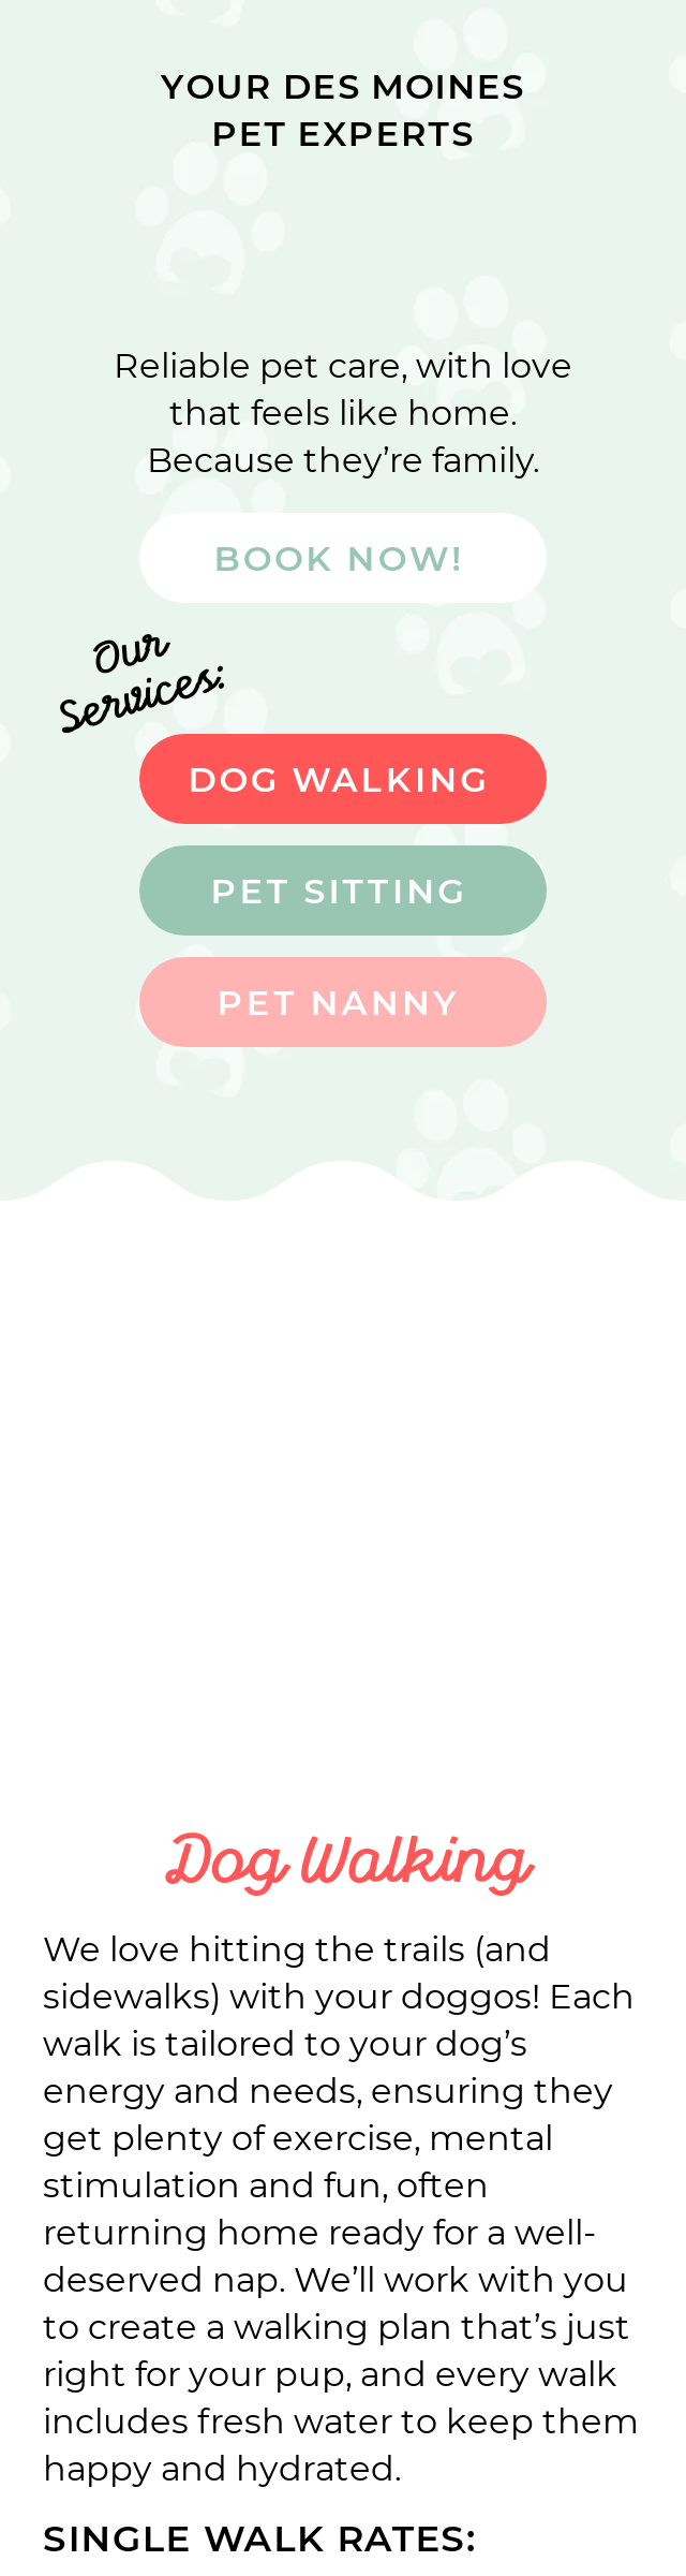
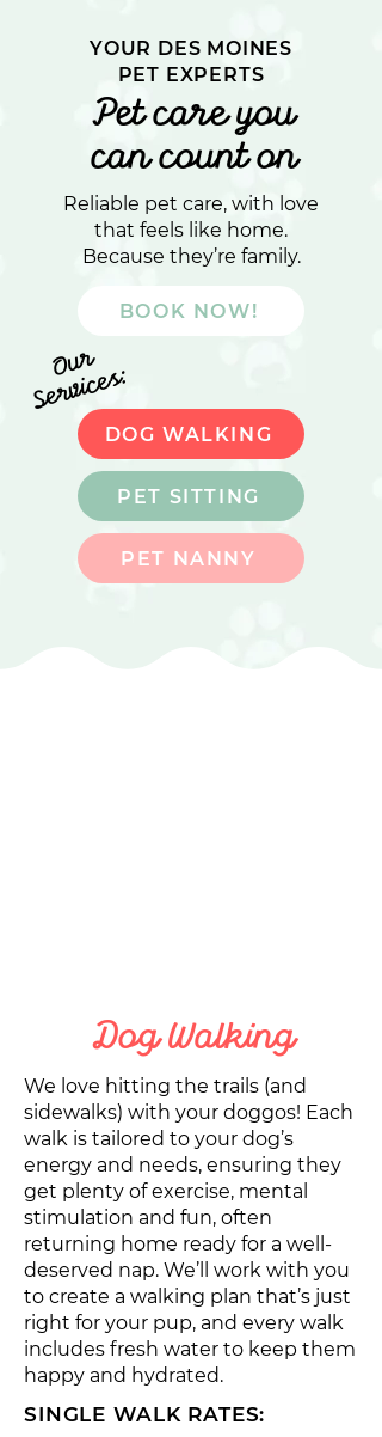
+ Pet care you
+ can count on
